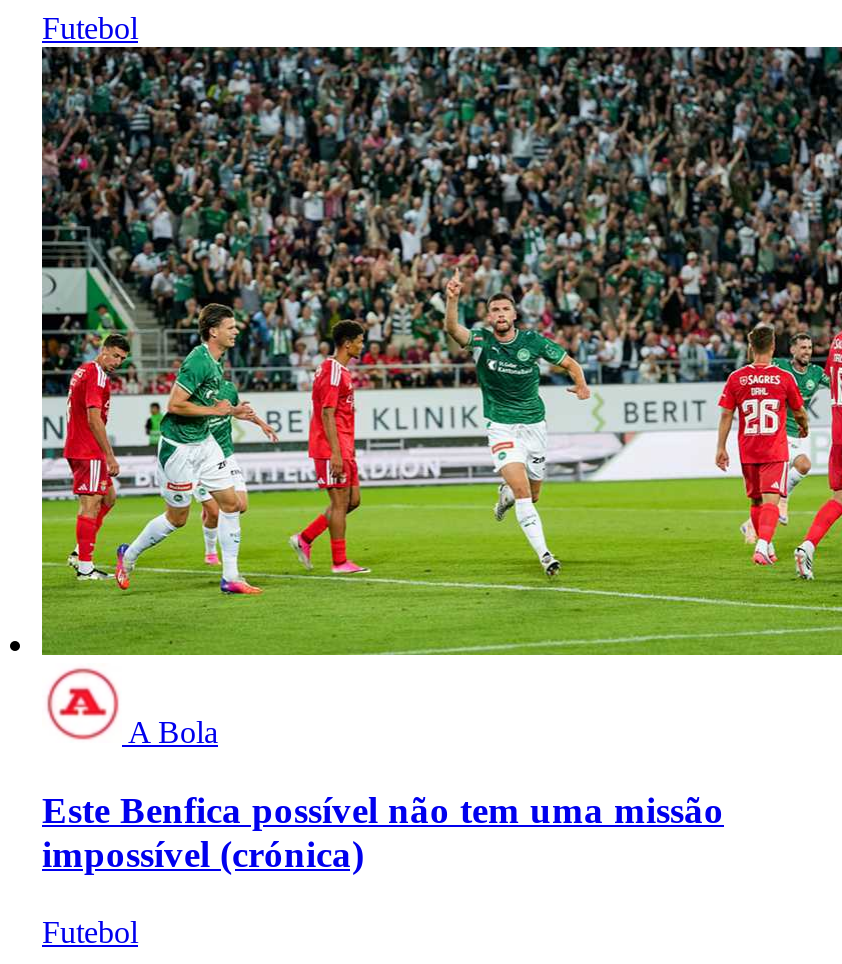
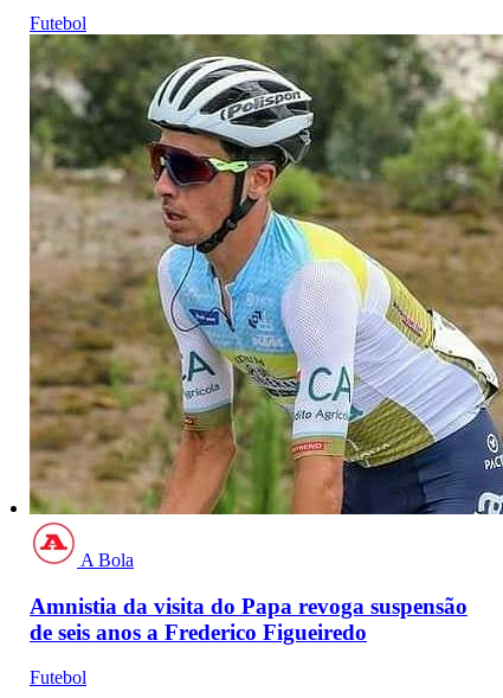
- [image]
+ [image]

- Este Benfica possível não tem uma missão
- impossível (crónica)
+ Amnistia da visita do Papa revoga suspensão
+ de seis anos a Frederico Figueiredo
